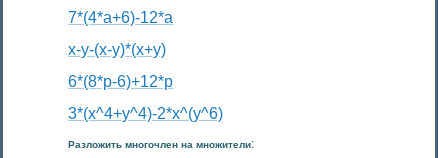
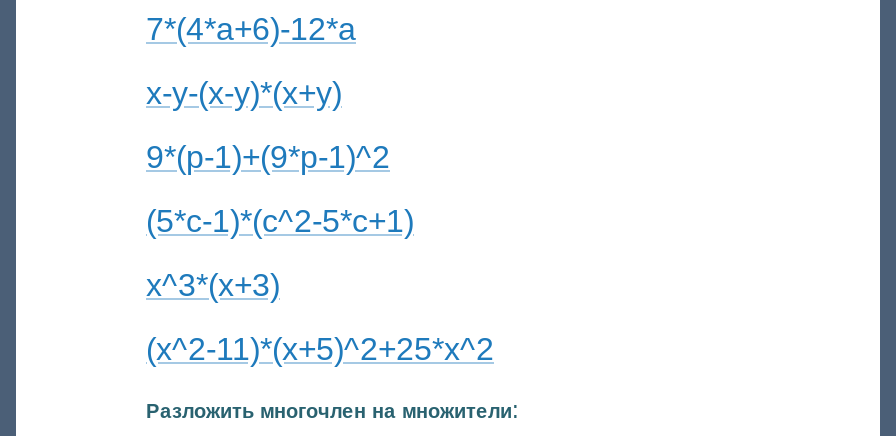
- 6*(8*p-6)+12*p
- 3*(x^4+y^4)-2*x^(y^6)
+ 9*(p-1)+(9*p-1)^2
+ (5*c-1)*(c^2-5*c+1)
+ x^3*(x+3)
+ (x^2-11)*(x+5)^2+25*x^2
